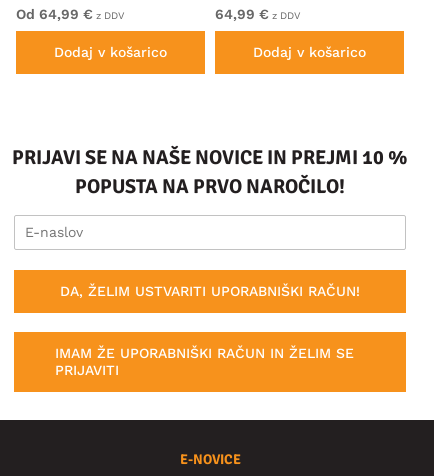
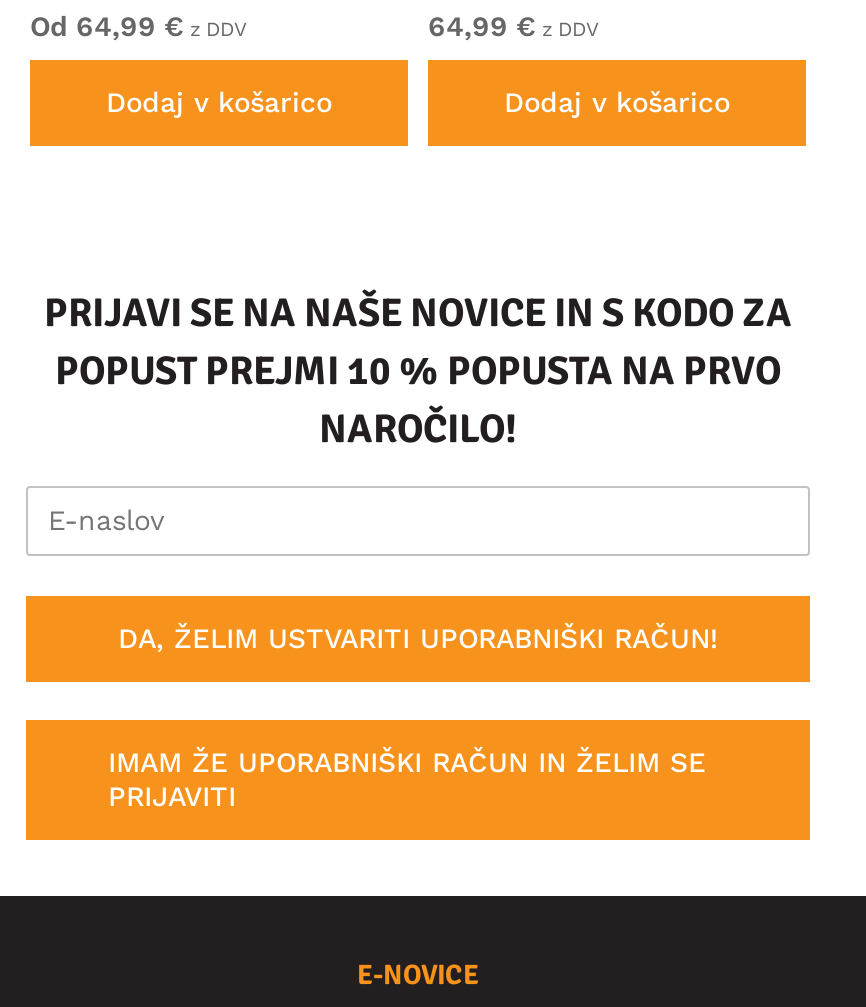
- PRIJAVI SE NA NAŠE NOVICE IN PREJMI 10 %
- POPUSTA NA PRVO NAROČILO!
+ PRIJAVI SE NA NAŠE NOVICE IN S KODO ZA
+ POPUST PREJMI 10 % POPUSTA NA PRVO
+ NAROČILO!
